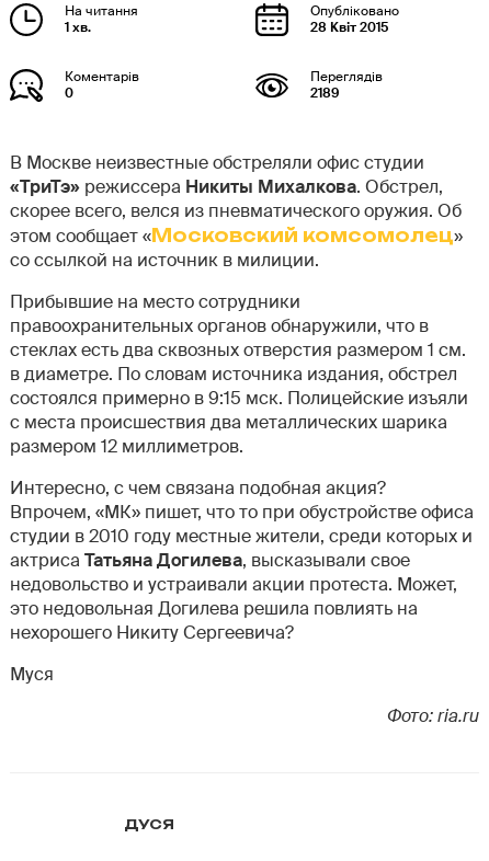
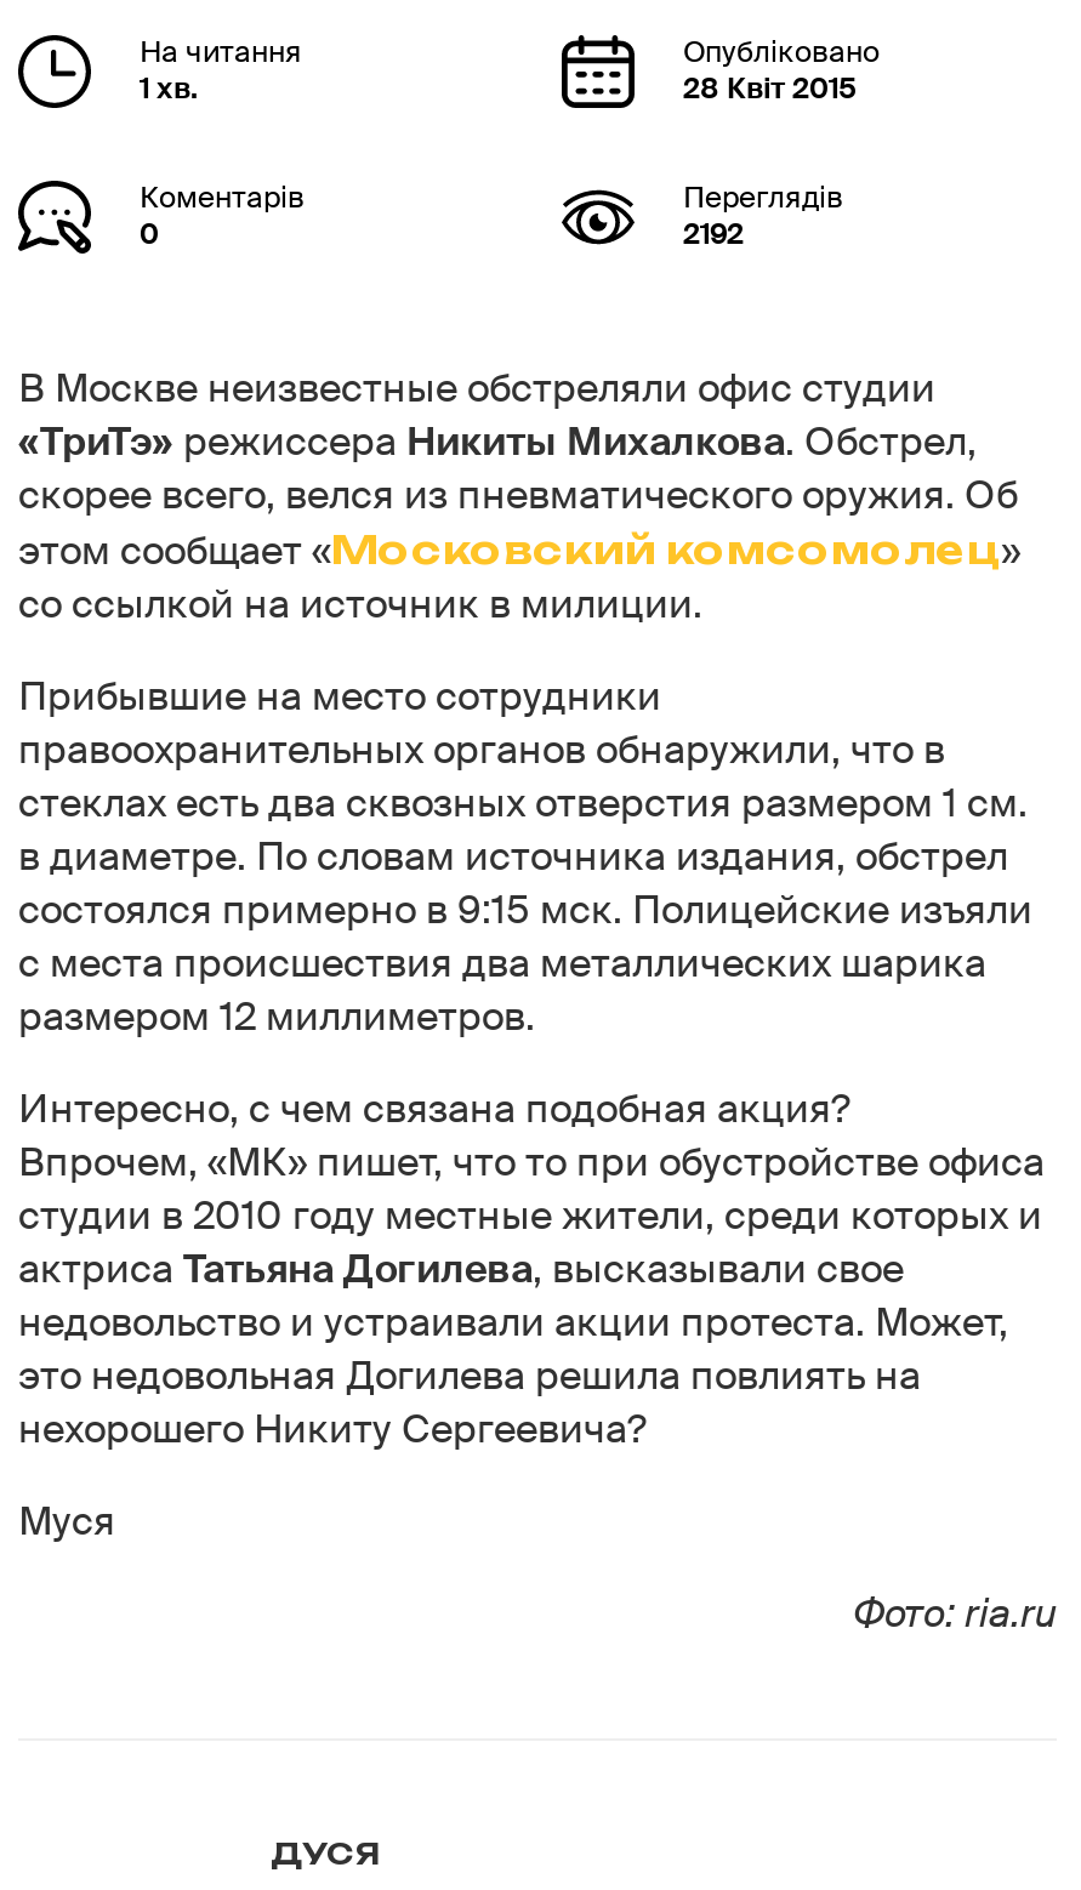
- 2189
+ 2192
